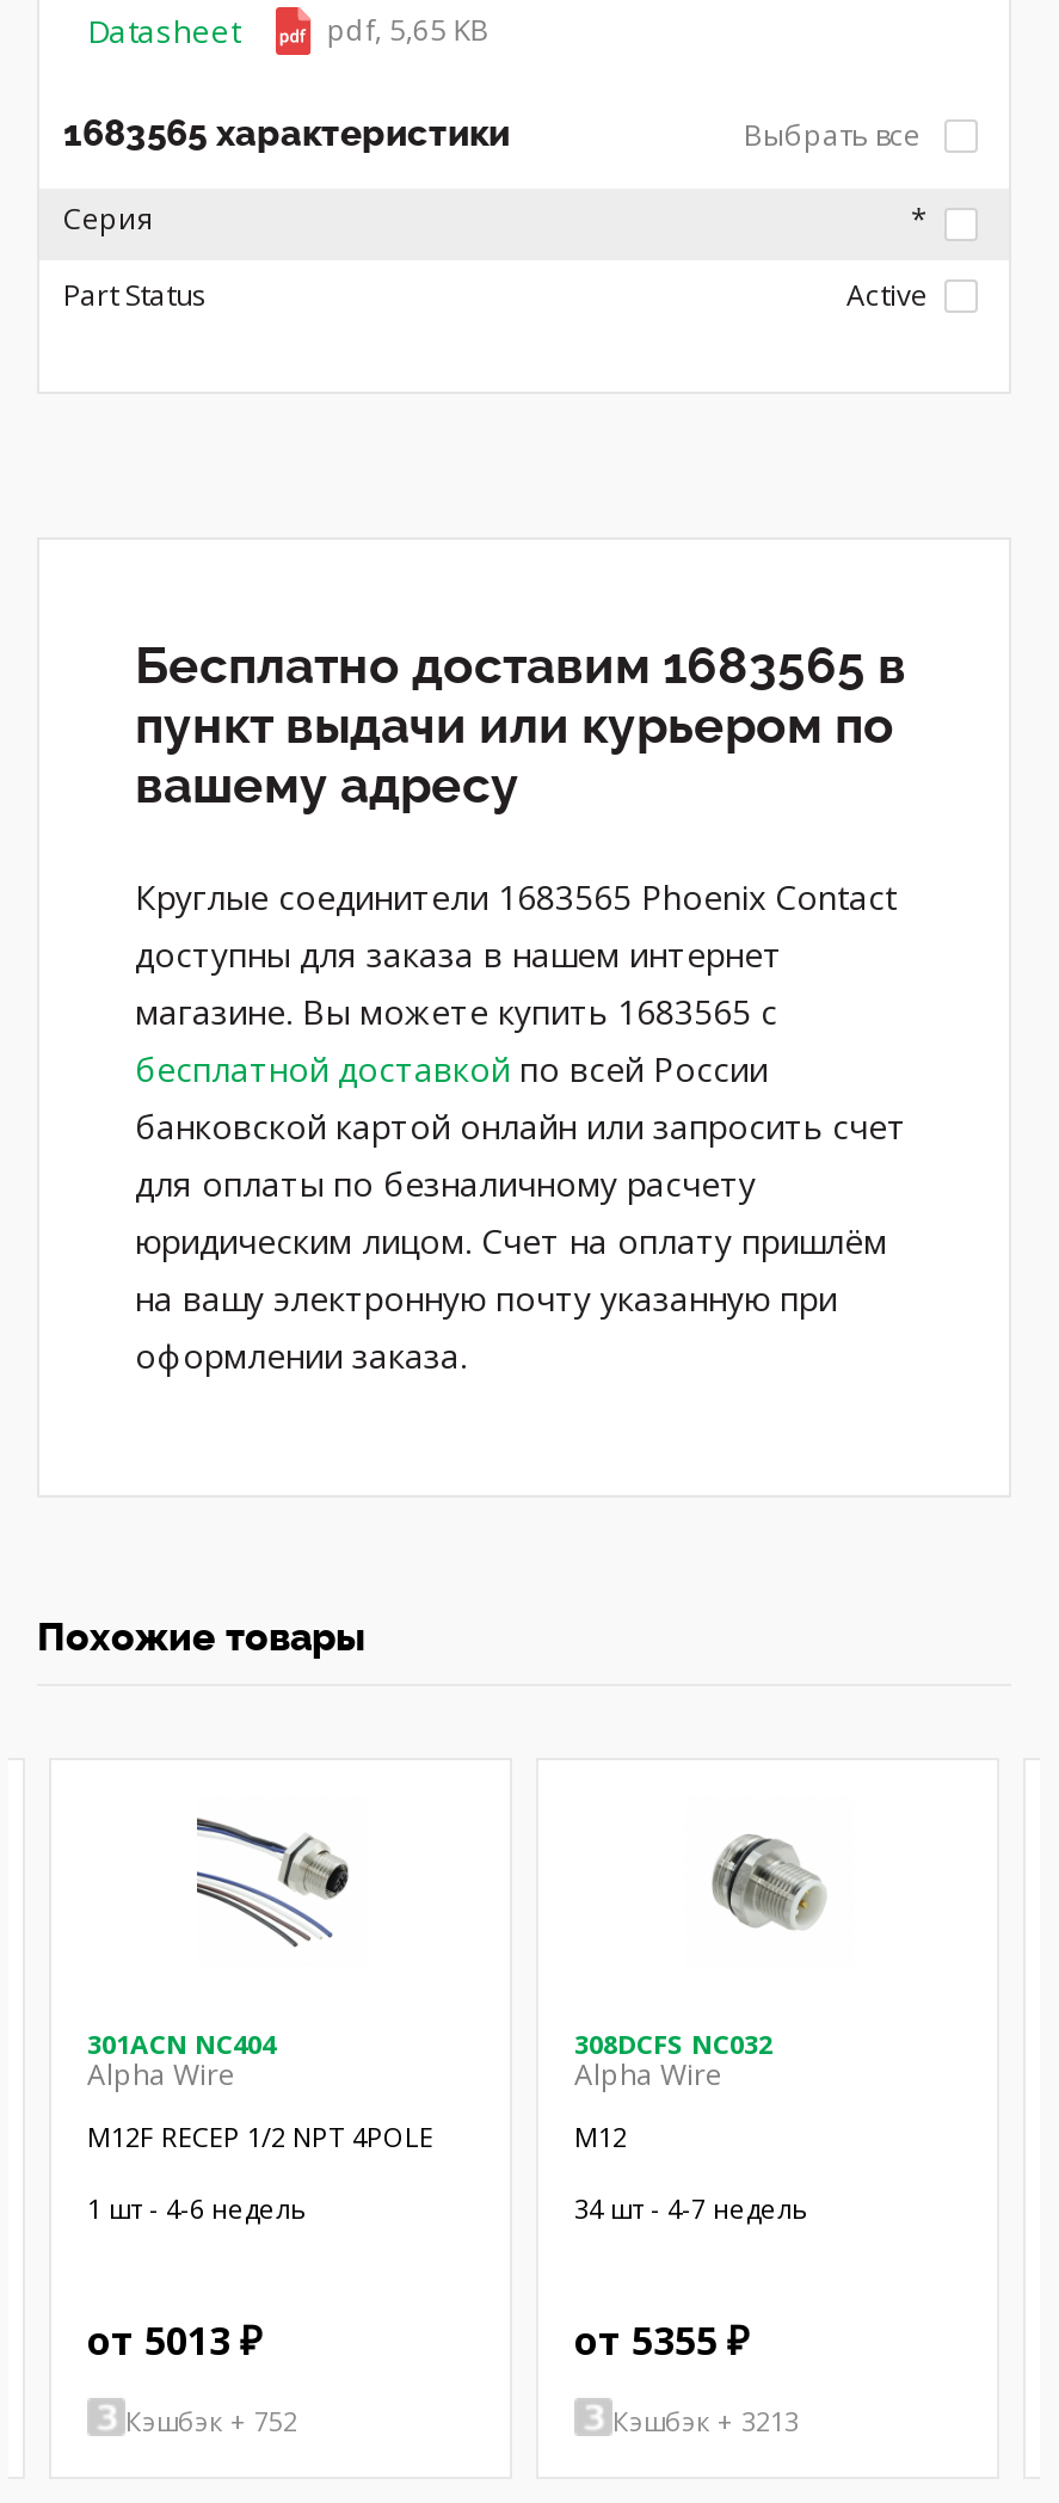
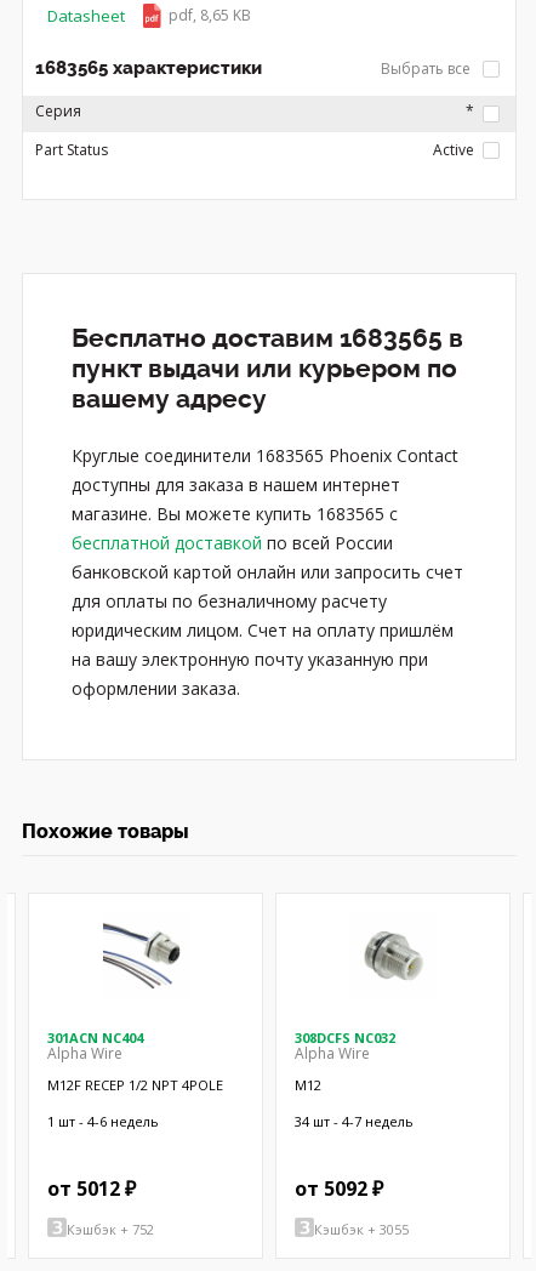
- pdf, 5,65 KB
+ pdf, 8,65 KB

- от 5013 ₽
+ от 5012 ₽

- от 5355 ₽
+ от 5092 ₽

- Кэшбэк + 3213
+ Кэшбэк + 3055
